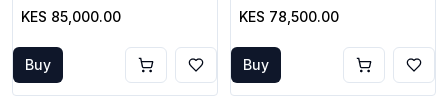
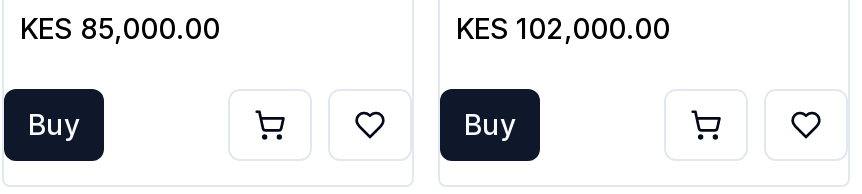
- KES 78,500.00
+ KES 102,000.00
